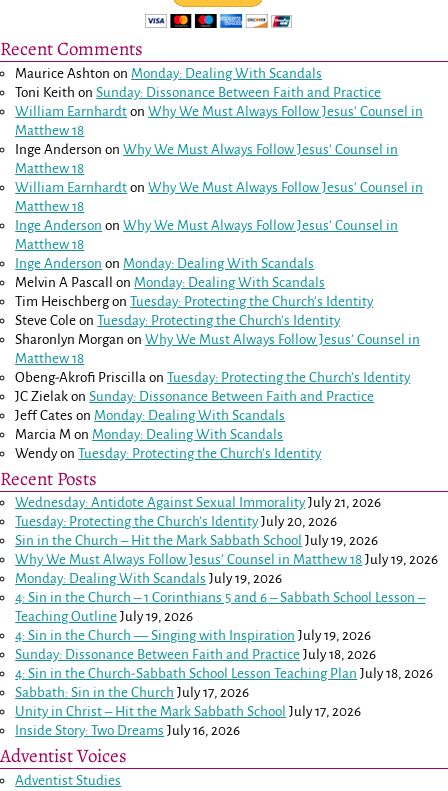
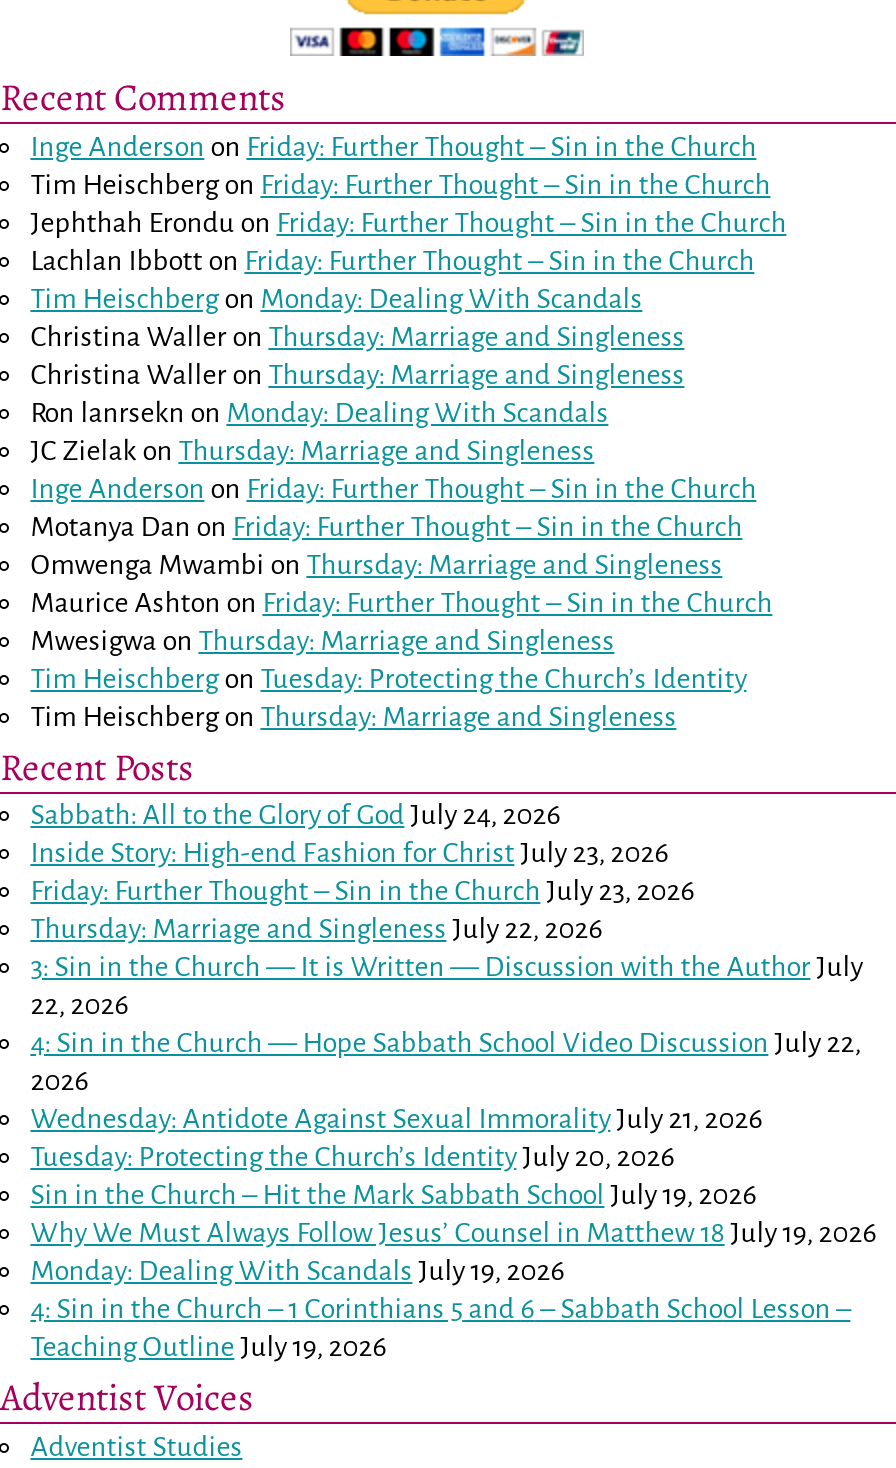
- Maurice Ashton on Monday: Dealing With Scandals
- Toni Keith on Sunday: Dissonance Between Faith and Practice
- William Earnhardt on Why We Must Always Follow Jesus’ Counsel in
- Matthew 18
- Inge Anderson on Why We Must Always Follow Jesus’ Counsel in
- Matthew 18
- William Earnhardt on Why We Must Always Follow Jesus’ Counsel in
- Matthew 18
- Inge Anderson on Why We Must Always Follow Jesus’ Counsel in
- Matthew 18
- Inge Anderson on Monday: Dealing With Scandals
- Melvin A Pascall on Monday: Dealing With Scandals
+ Inge Anderson on Friday: Further Thought – Sin in the Church
+ Tim Heischberg on Friday: Further Thought – Sin in the Church
+ Jephthah Erondu on Friday: Further Thought – Sin in the Church
+ Lachlan Ibbott on Friday: Further Thought – Sin in the Church
+ Tim Heischberg on Monday: Dealing With Scandals
+ Christina Waller on Thursday: Marriage and Singleness
+ Christina Waller on Thursday: Marriage and Singleness
+ Ron lanrsekn on Monday: Dealing With Scandals
+ JC Zielak on Thursday: Marriage and Singleness
+ Inge Anderson on Friday: Further Thought – Sin in the Church
+ Motanya Dan on Friday: Further Thought – Sin in the Church
+ Omwenga Mwambi on Thursday: Marriage and Singleness
+ Maurice Ashton on Friday: Further Thought – Sin in the Church
+ Mwesigwa on Thursday: Marriage and Singleness

moved down: Tim Heischberg on Tuesday: Protecting the Church’s Identity

- Steve Cole on Tuesday: Protecting the Church’s Identity
- Sharonlyn Morgan on Why We Must Always Follow Jesus’ Counsel in
- Matthew 18
- Obeng-Akrofi Priscilla on Tuesday: Protecting the Church’s Identity
- JC Zielak on Sunday: Dissonance Between Faith and Practice
- Jeff Cates on Monday: Dealing With Scandals
- Marcia M on Monday: Dealing With Scandals
- Wendy on Tuesday: Protecting the Church’s Identity
+ Tim Heischberg on Thursday: Marriage and Singleness

moved up: Recent Posts

+ Sabbath: All to the Glory of God July 24, 2026
+ Inside Story: High-end Fashion for Christ July 23, 2026
+ Friday: Further Thought – Sin in the Church July 23, 2026
+ Thursday: Marriage and Singleness July 22, 2026
+ 3: Sin in the Church — It is Written — Discussion with the Author July
+ 22, 2026
+ 4: Sin in the Church — Hope Sabbath School Video Discussion July 22,
+ 2026

moved down: Wednesday: Antidote Against Sexual Immorality July 21, 2026 | Tuesday: Protecting the Church’s Identity July 20, 2026 | Sin in the Church – Hit the Mark Sabbath School July 19, 2026 | Why We Must Always Follow Jesus’ Counsel in Matthew 18 July 19, 2026 | Monday: Dealing With Scandals July 19, 2026 | 4: Sin in the Church –1 Corinthians 5 and 6 – Sabbath School Lesson – | Teaching Outline July 19, 2026

- 4: Sin in the Church — Singing with Inspiration July 19, 2026
- Sunday: Dissonance Between Faith and Practice July 18, 2026
- 4: Sin in the Church-Sabbath School Lesson Teaching Plan July 18, 2026
- Sabbath: Sin in the Church July 17, 2026
- Unity in Christ – Hit the Mark Sabbath School July 17, 2026
- Inside Story: Two Dreams July 16, 2026
